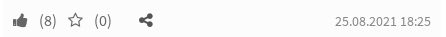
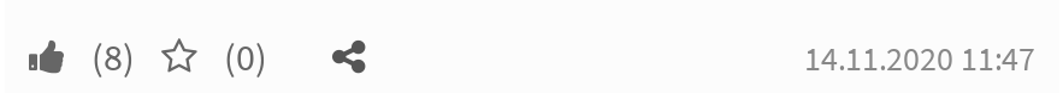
- 25.08.2021 18:25
+ 14.11.2020 11:47
